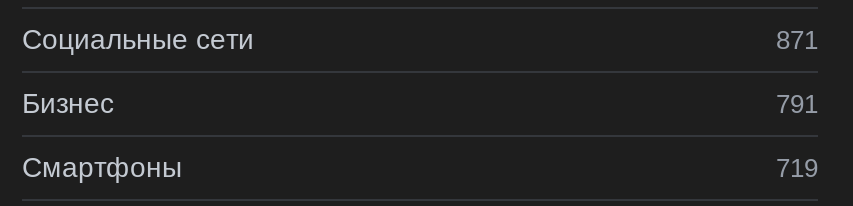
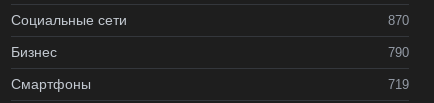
- 871
+ 870

- 791
+ 790
